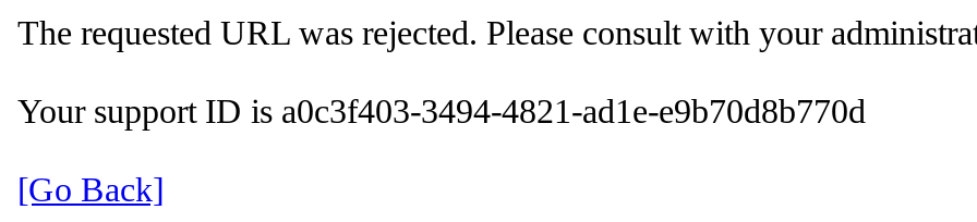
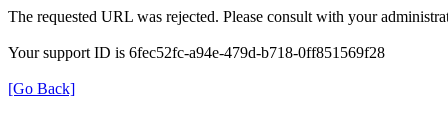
- Your support ID is a0c3f403-3494-4821-ad1e-e9b70d8b770d
+ Your support ID is 6fec52fc-a94e-479d-b718-0ff851569f28
